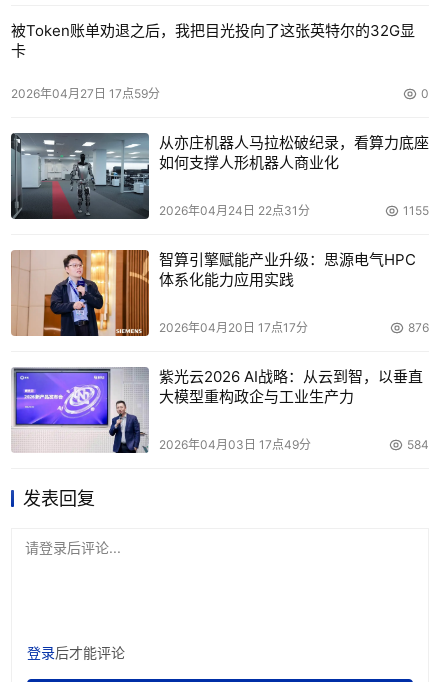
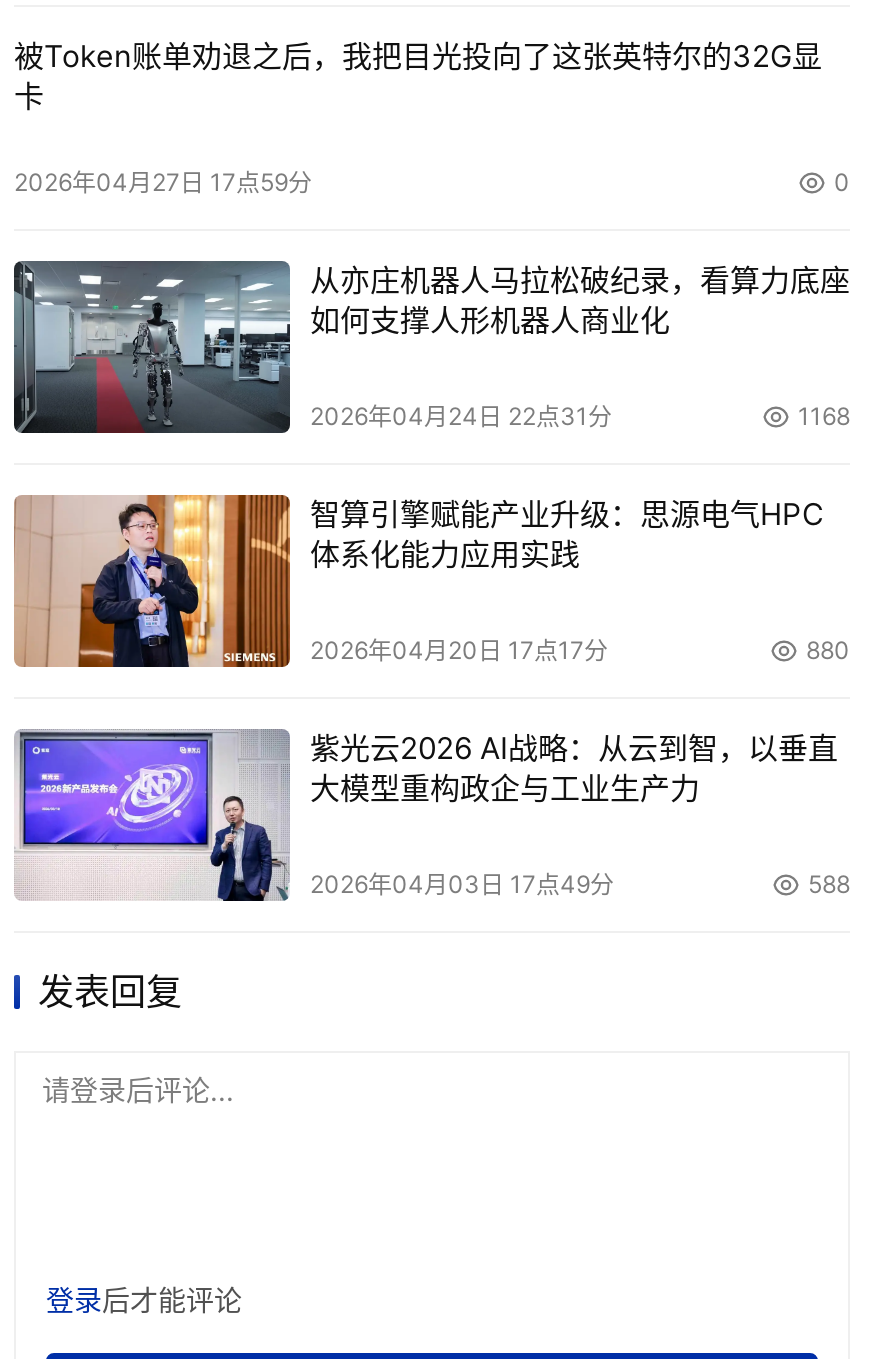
- 1155
+ 1168

- 876
+ 880

- 584
+ 588
